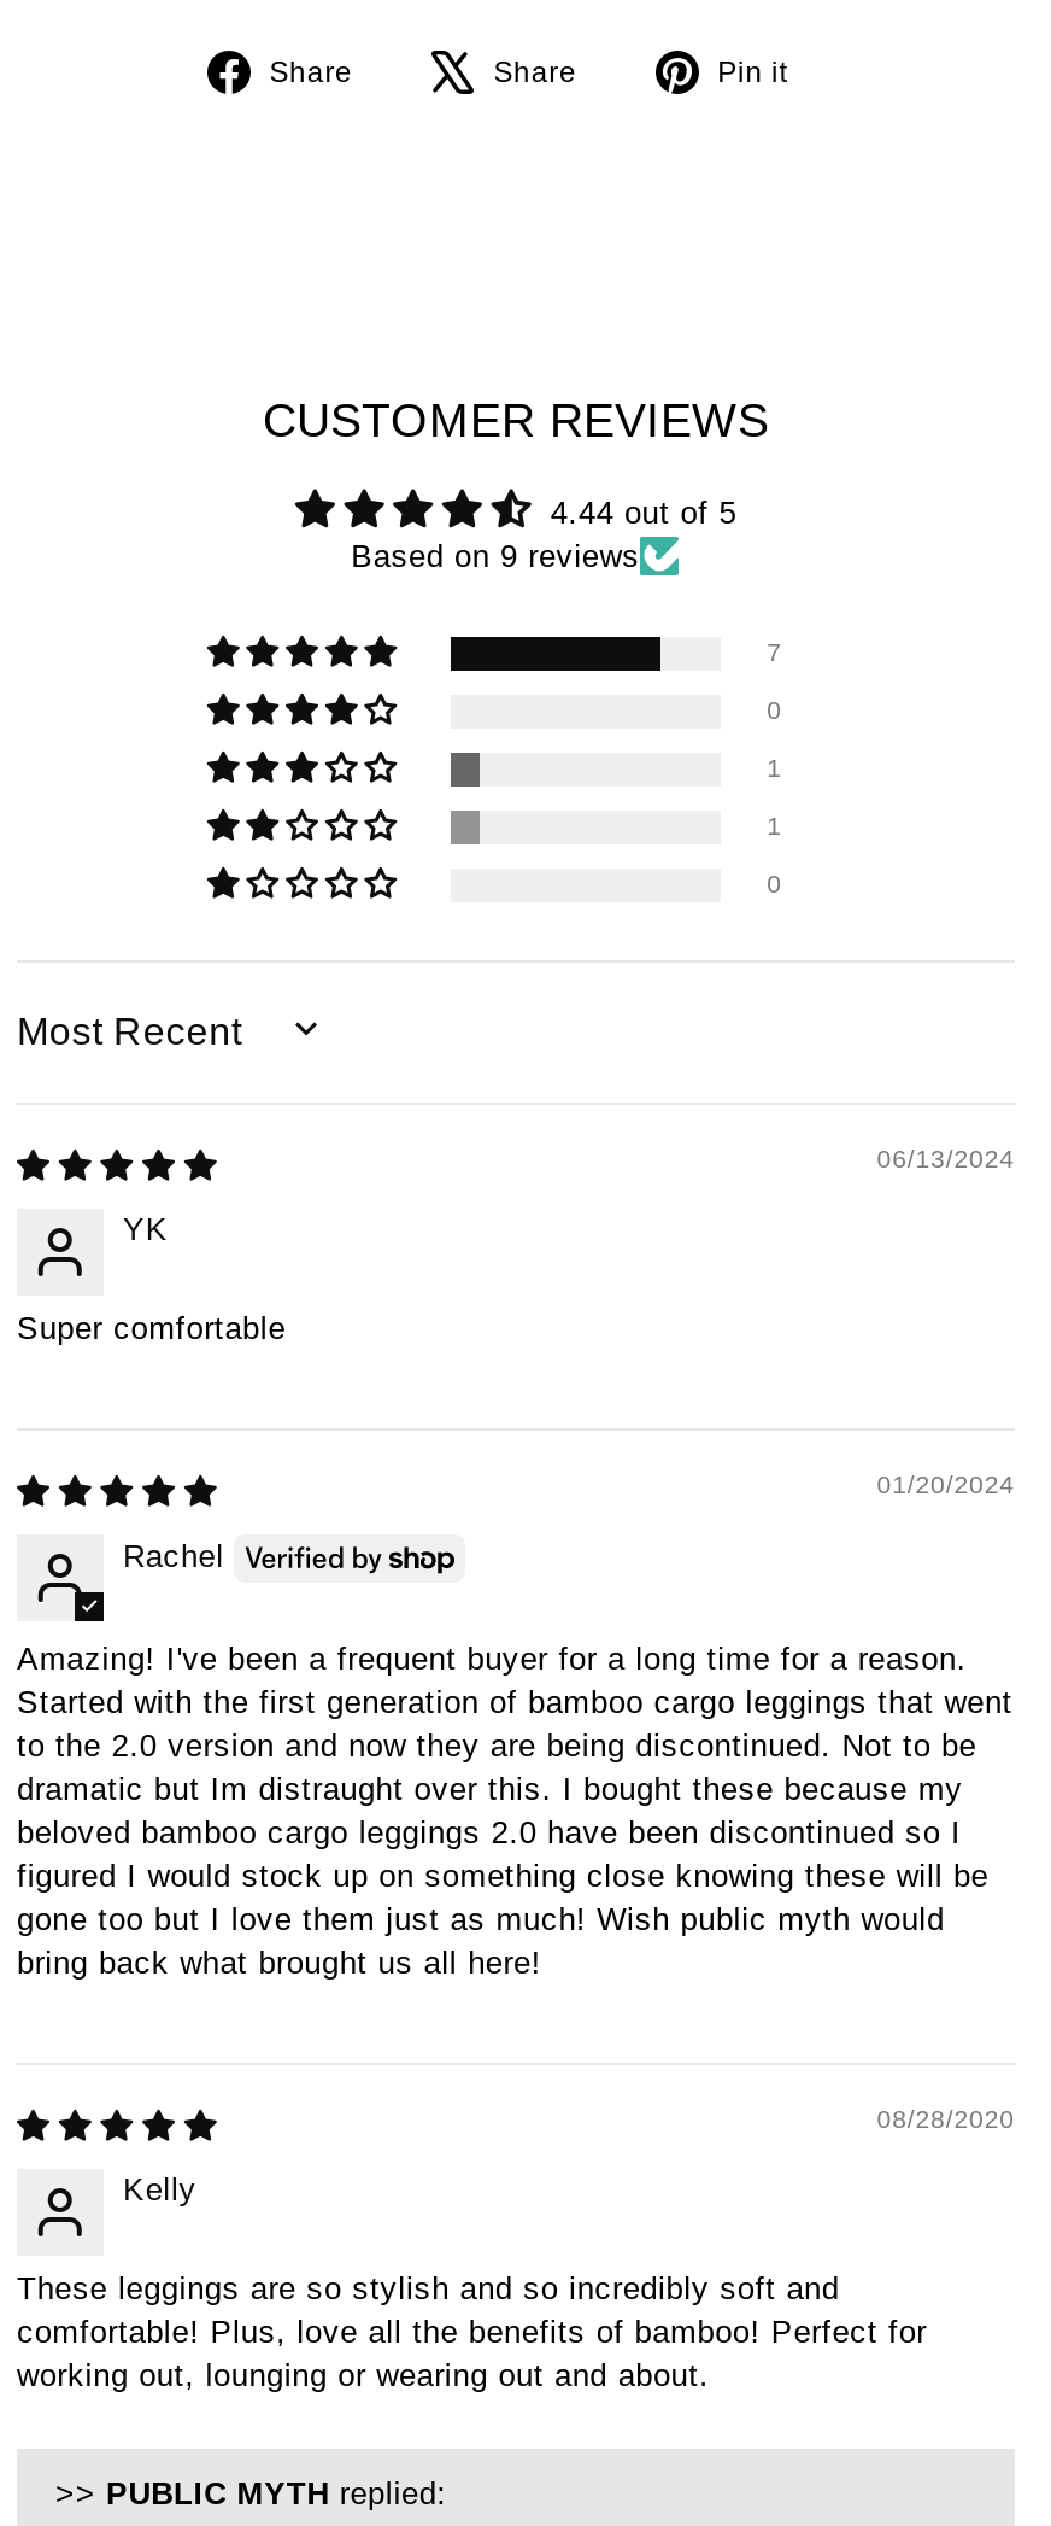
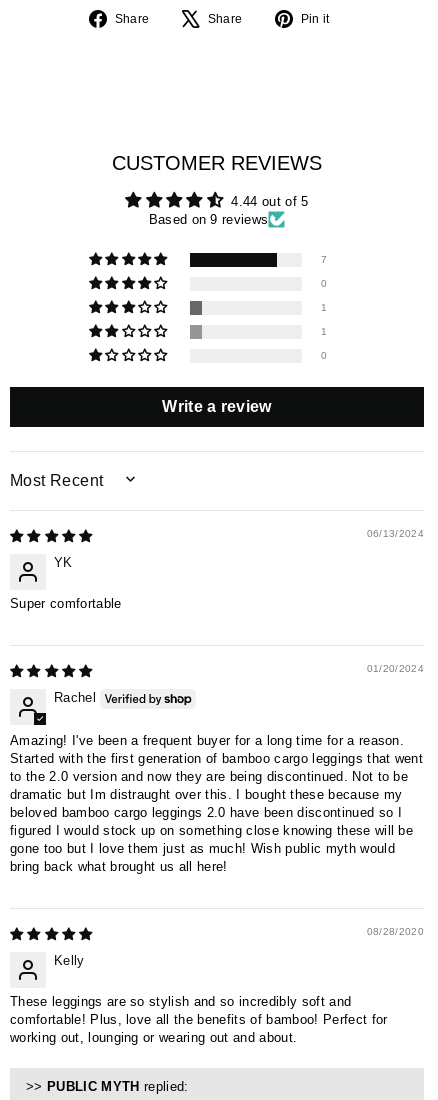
+ Write a review
